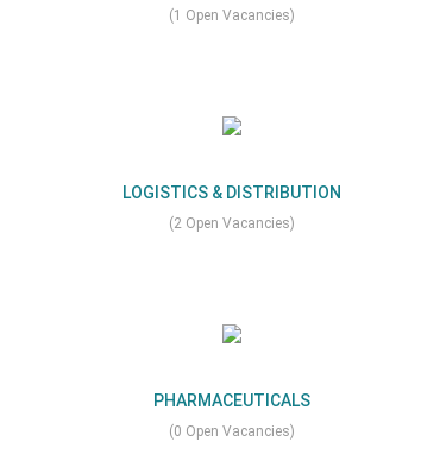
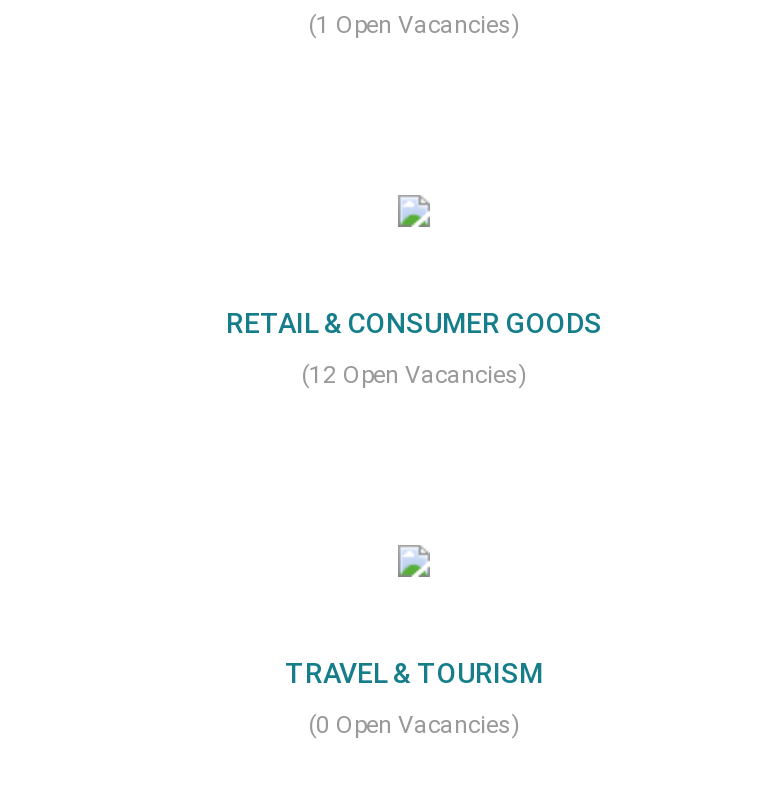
- LOGISTICS & DISTRIBUTION
+ RETAIL & CONSUMER GOODS

- (2 Open Vacancies)
+ (12 Open Vacancies)

- PHARMACEUTICALS
+ TRAVEL & TOURISM
